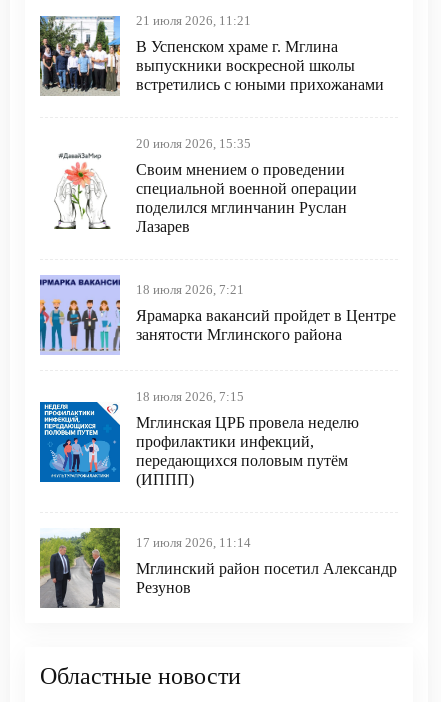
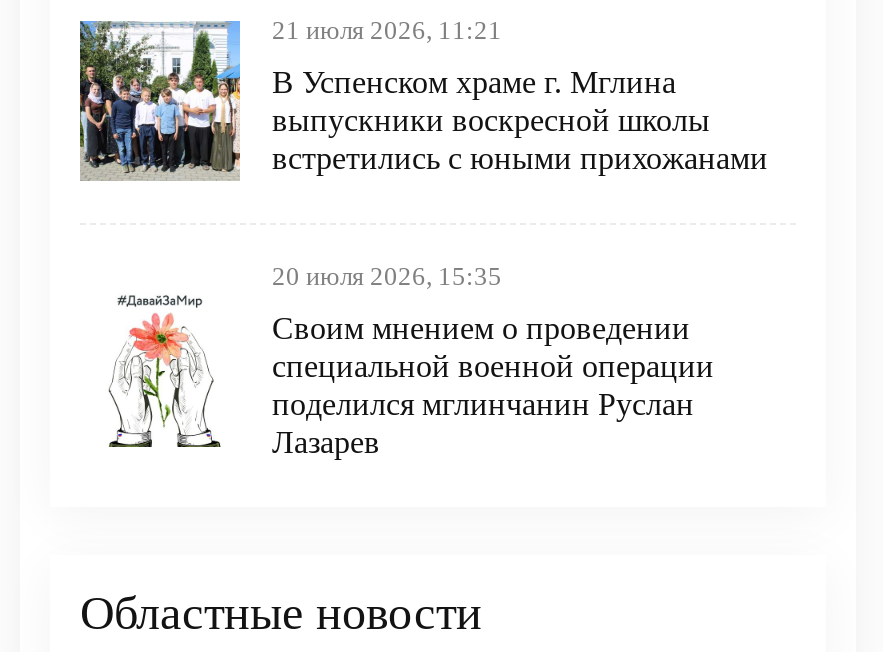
- [image]
- 18 июля 2026, 7:21
- Ярамарка вакансий пройдет в Центре
- занятости Мглинского района

- [image]
- 18 июля 2026, 7:15
- Мглинская ЦРБ провела неделю
- профилактики инфекций,
- передающихся половым путём
- (ИППП)

- [image]
- 17 июля 2026, 11:14
- Мглинский район посетил Александр
- Резунов
